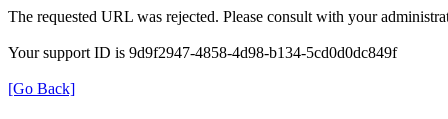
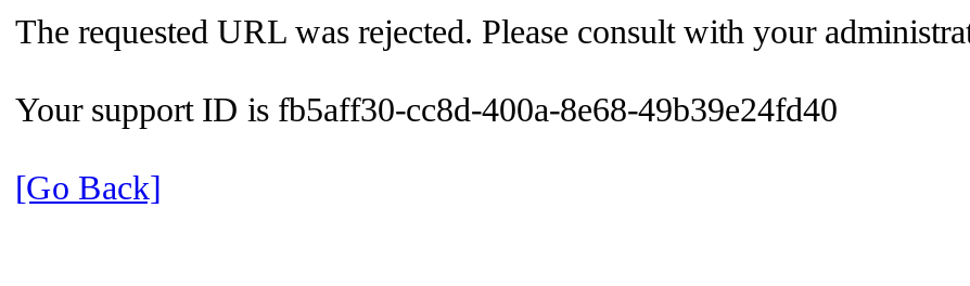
- Your support ID is 9d9f2947-4858-4d98-b134-5cd0d0dc849f
+ Your support ID is fb5aff30-cc8d-400a-8e68-49b39e24fd40
